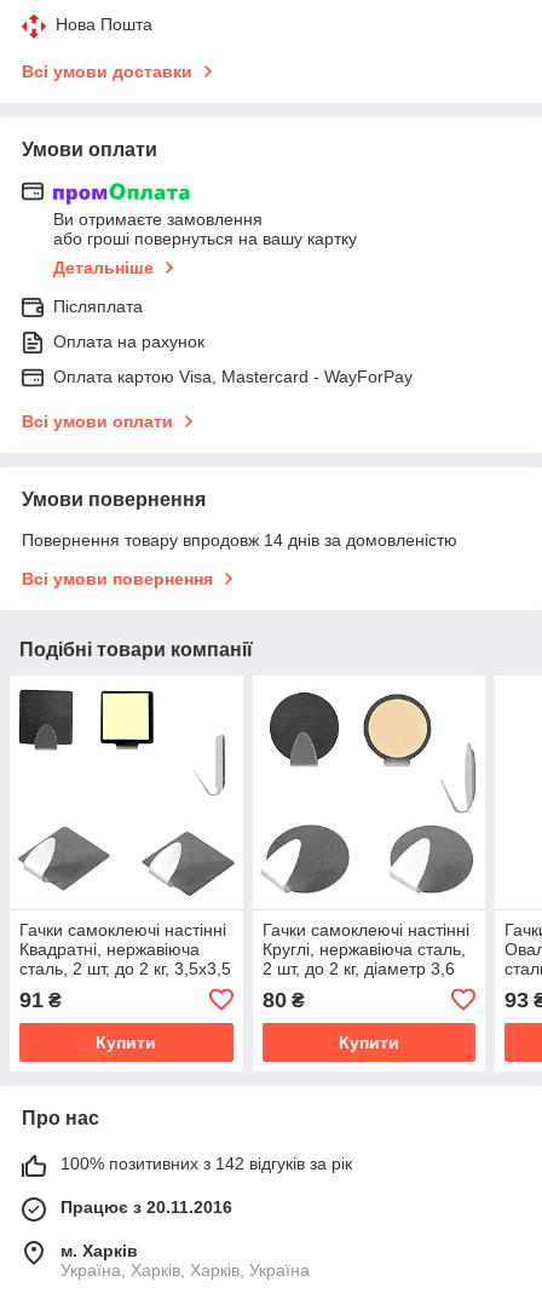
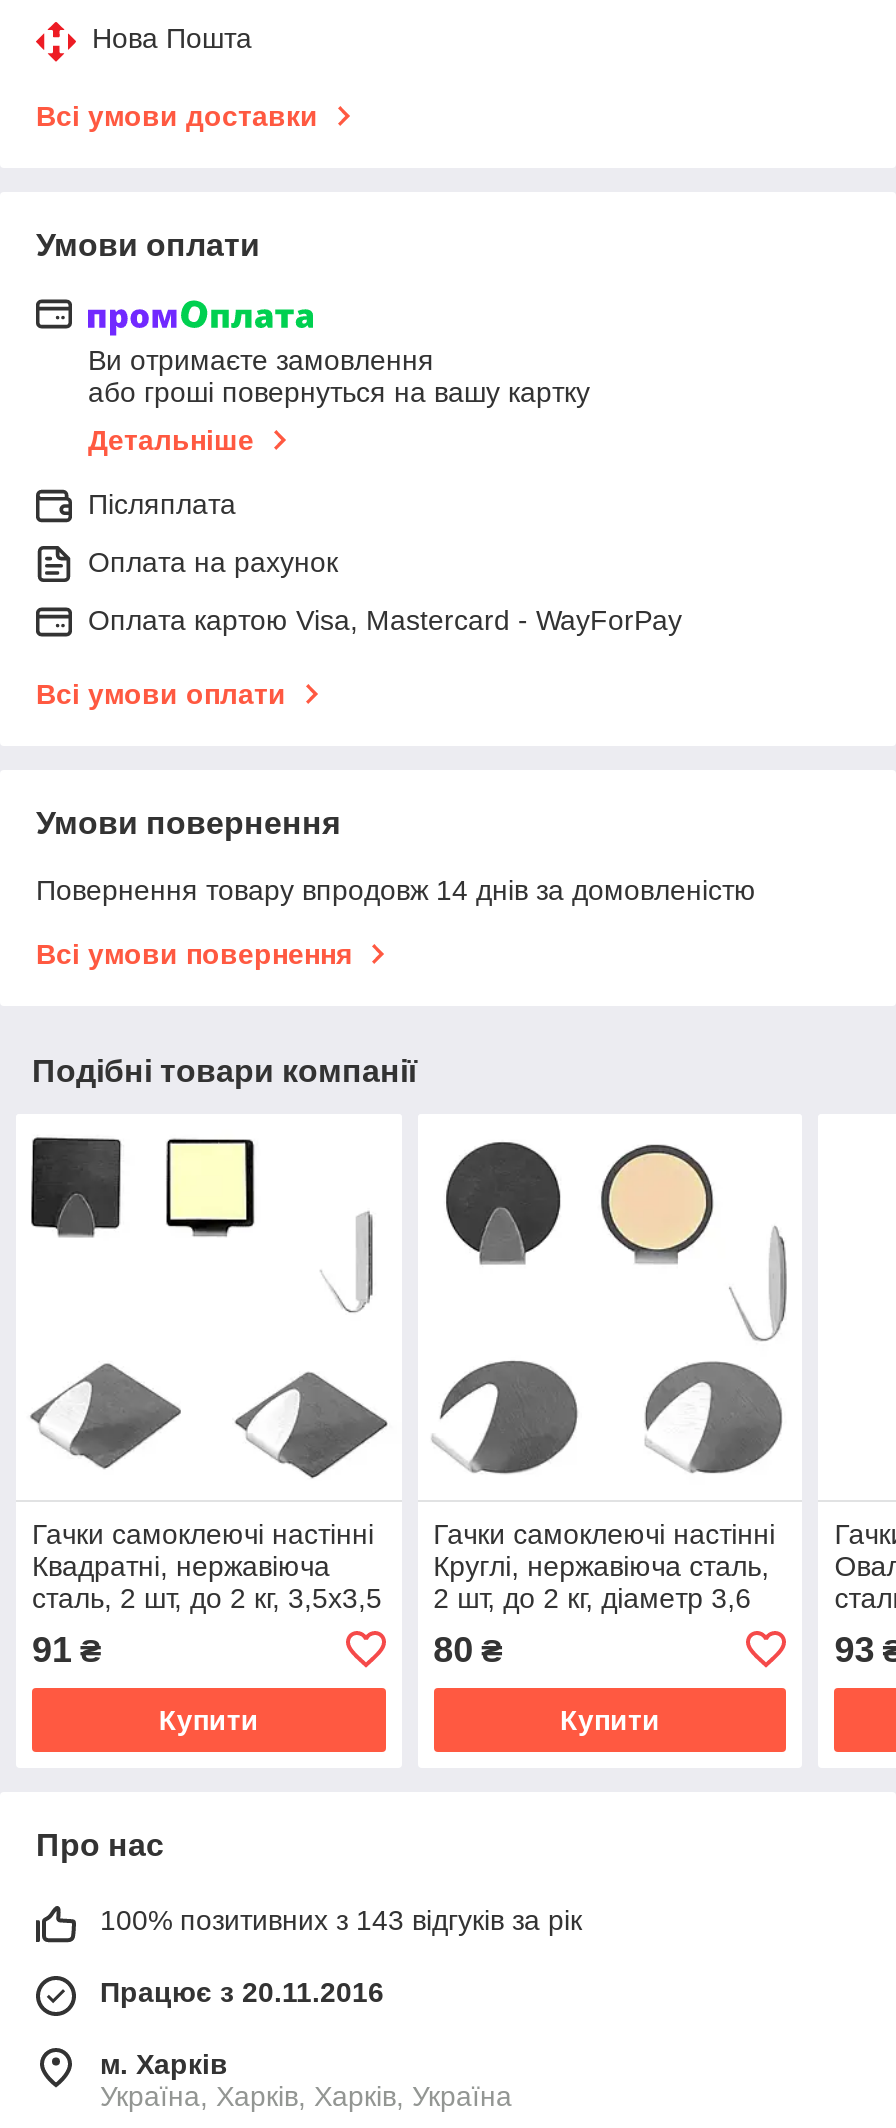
- 100% позитивних з 142 відгуків за рік
+ 100% позитивних з 143 відгуків за рік
